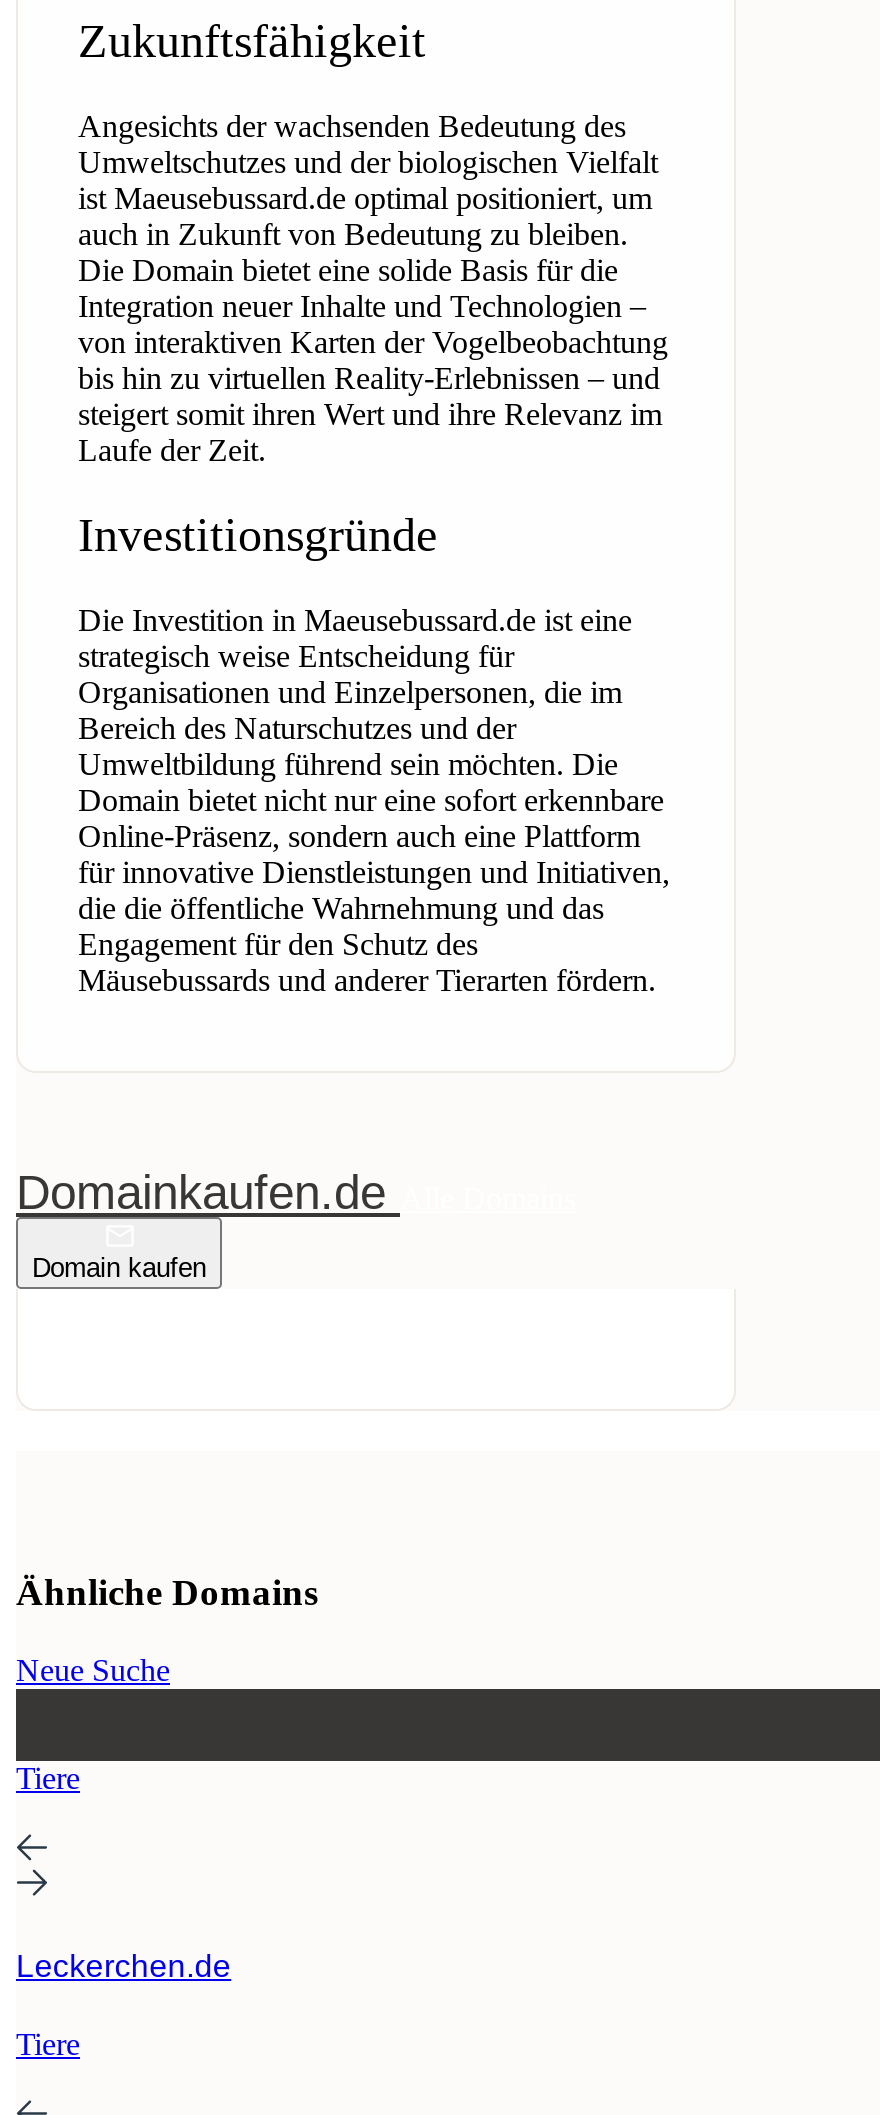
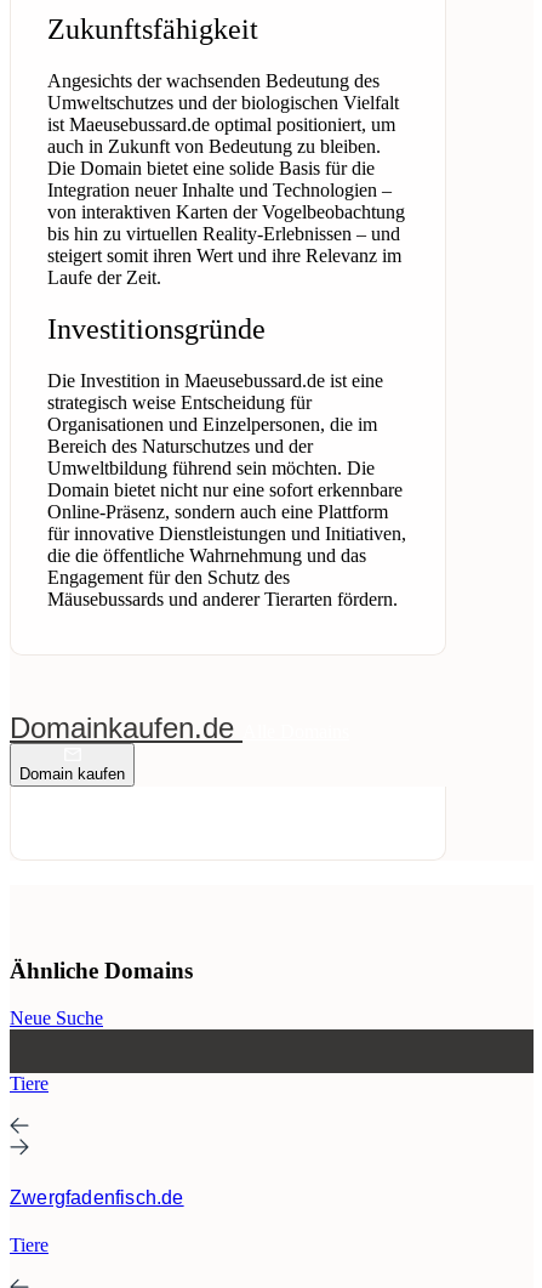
- Leckerchen.de
+ Zwergfadenfisch.de
